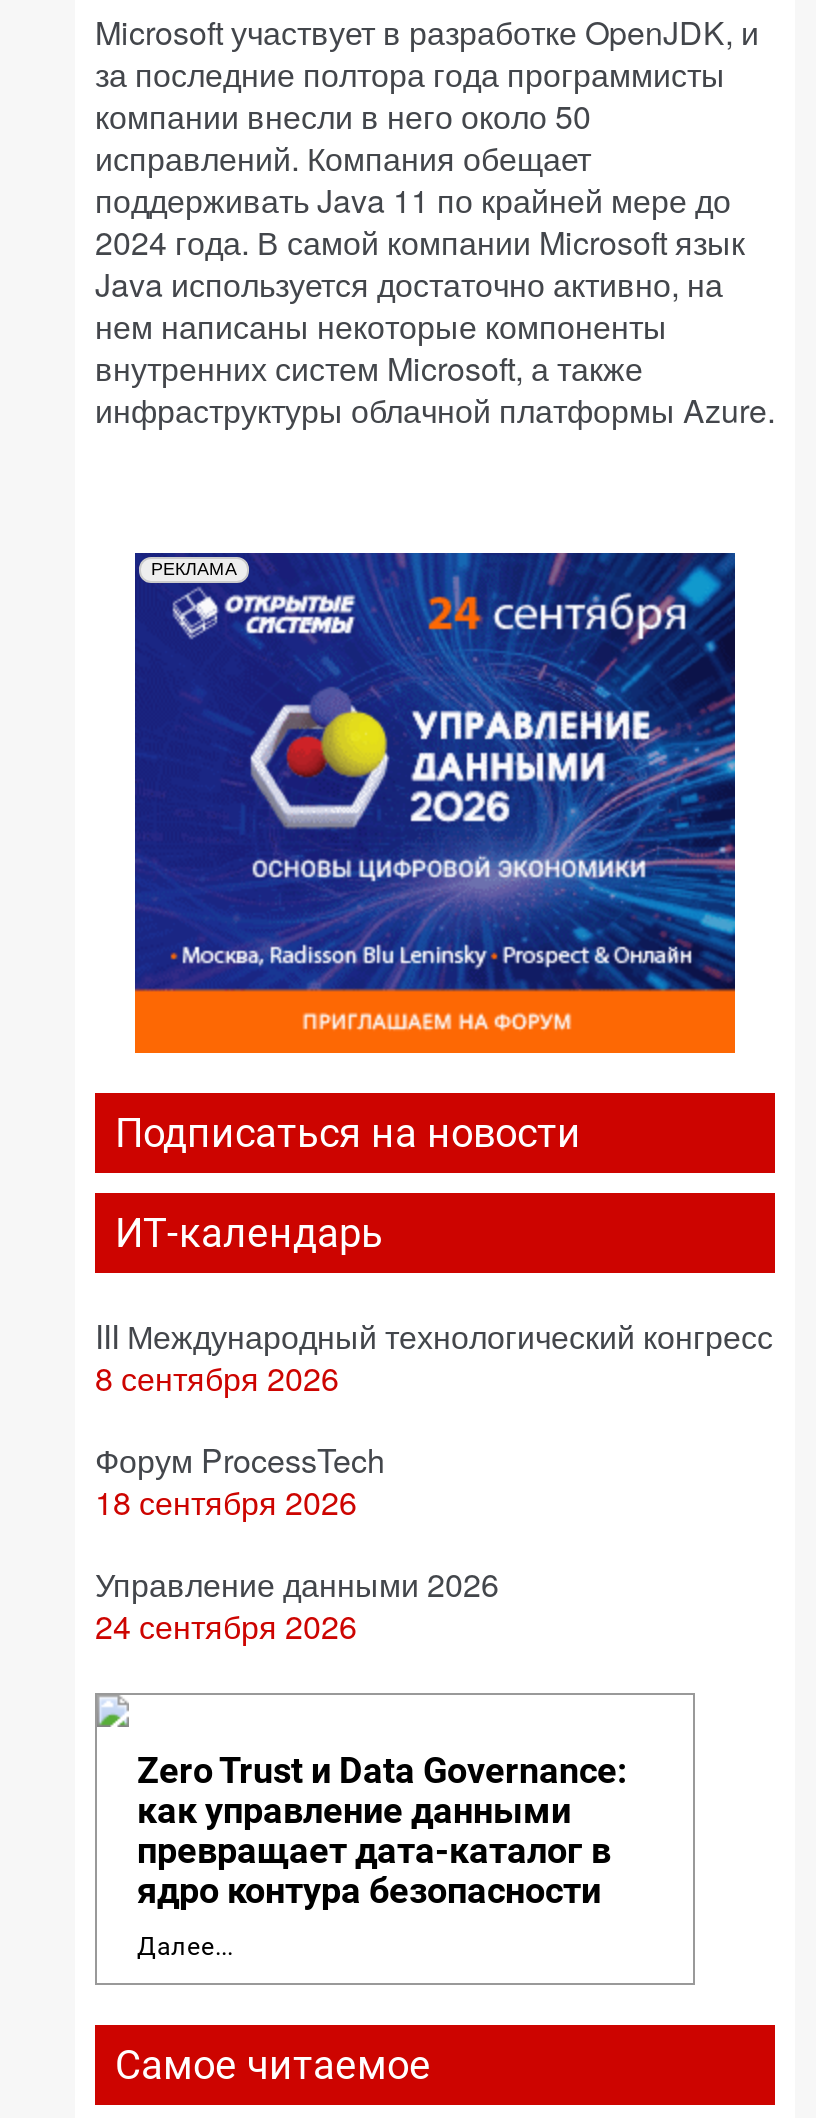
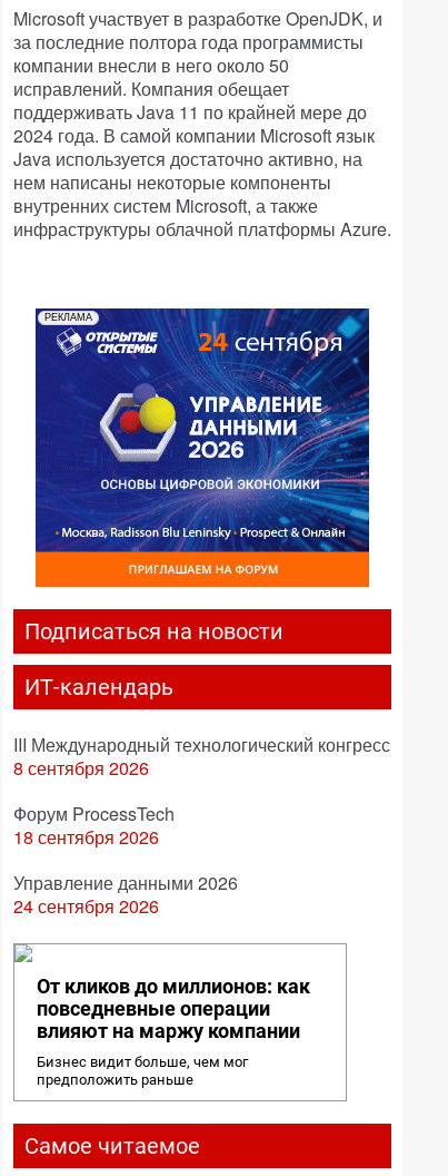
- Zero Trust и Data Governance:
- как управление данными
- превращает дата-каталог в
- ядро контура безопасности
+ От кликов до миллионов: как
+ повседневные операции
+ влияют на маржу компании

- Далее...
+ Бизнес видит больше, чем мог
+ предположить раньше
